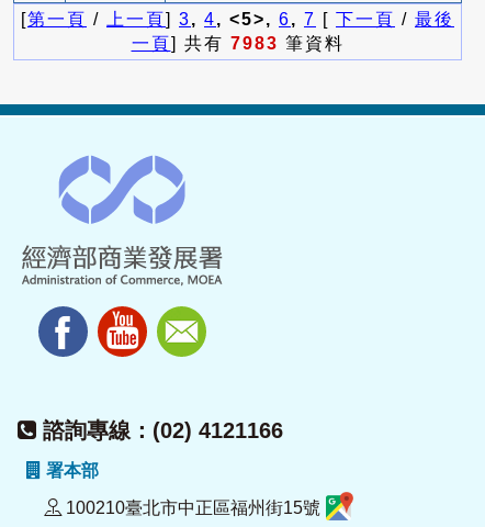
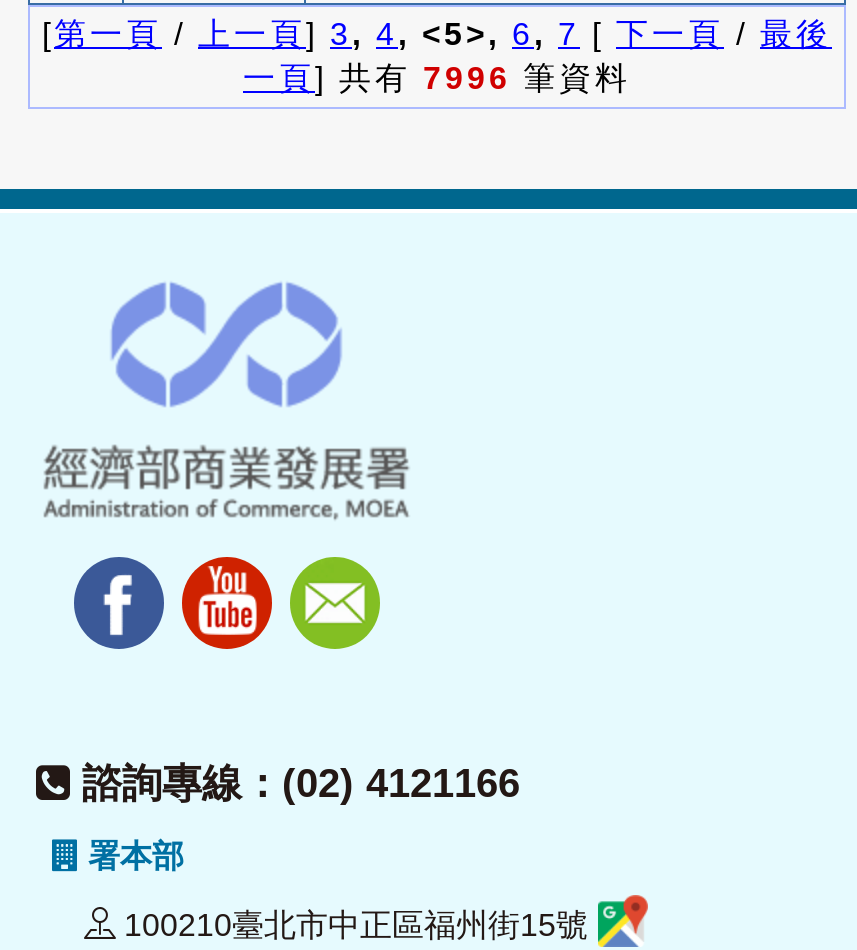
- 一頁] 共有7983筆資料
+ 一頁] 共有7996筆資料
